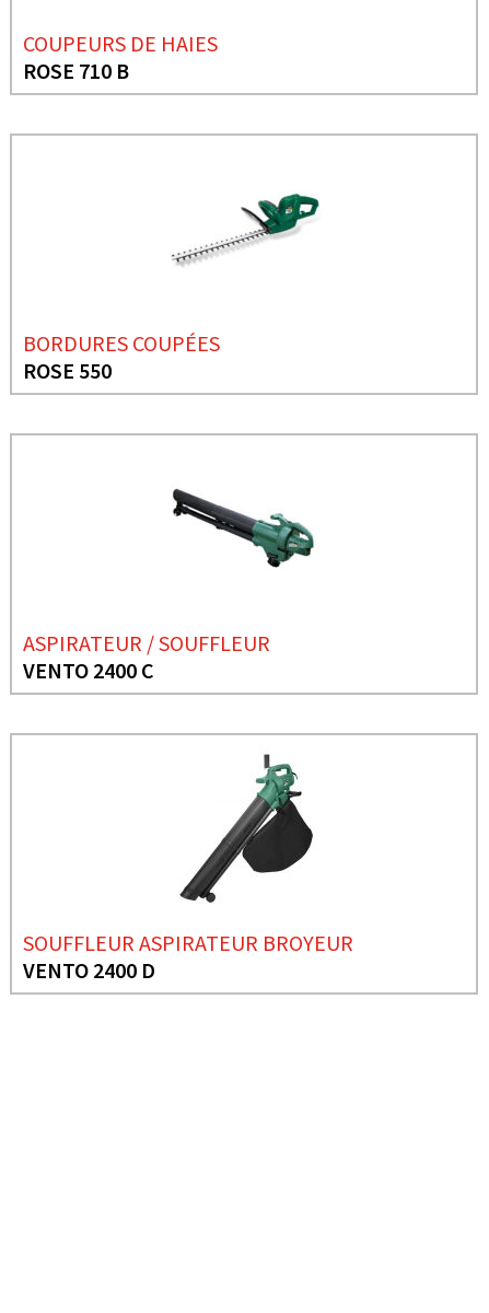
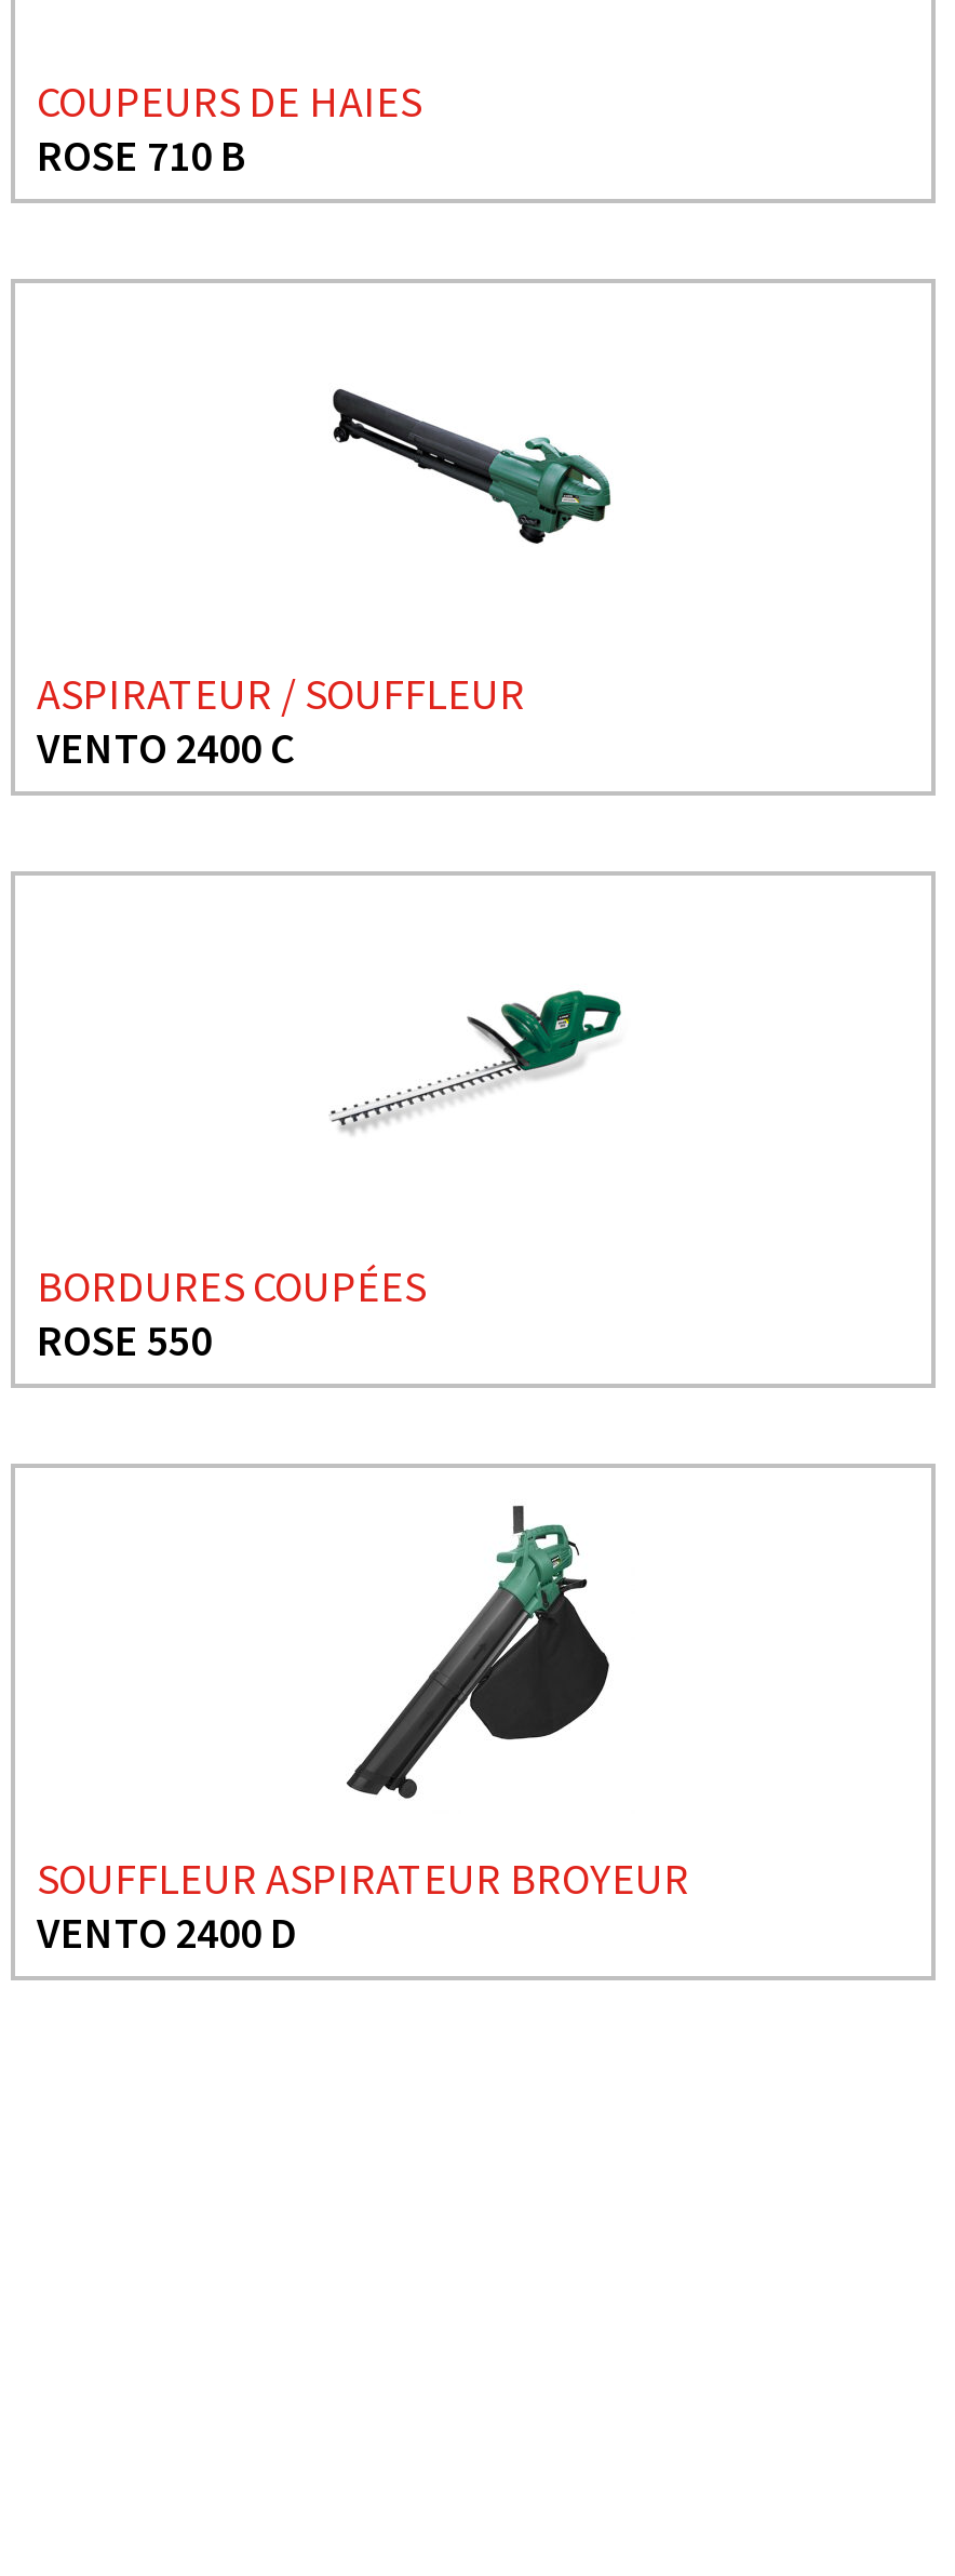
moved down: [image]

moved down: BORDURES COUPÉES | ROSE 550

moved up: [image]

moved up: ASPIRATEUR / SOUFFLEUR | VENTO 2400 C
